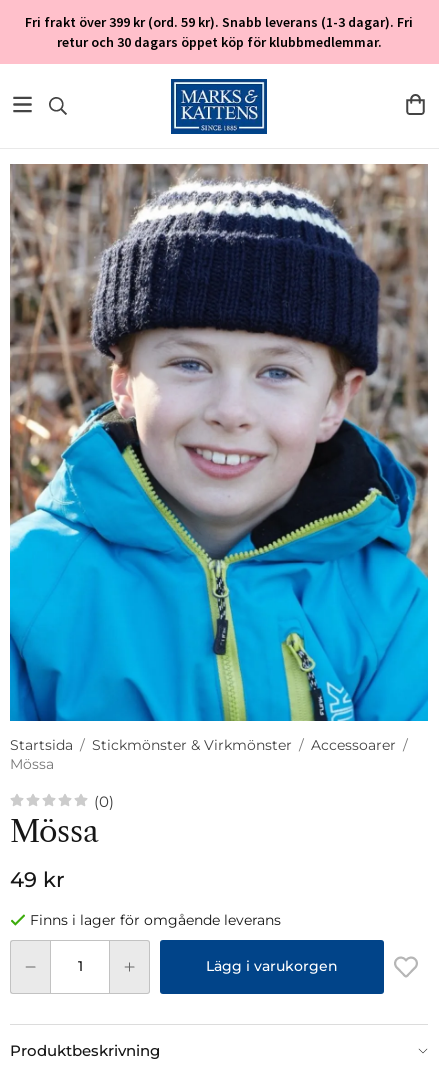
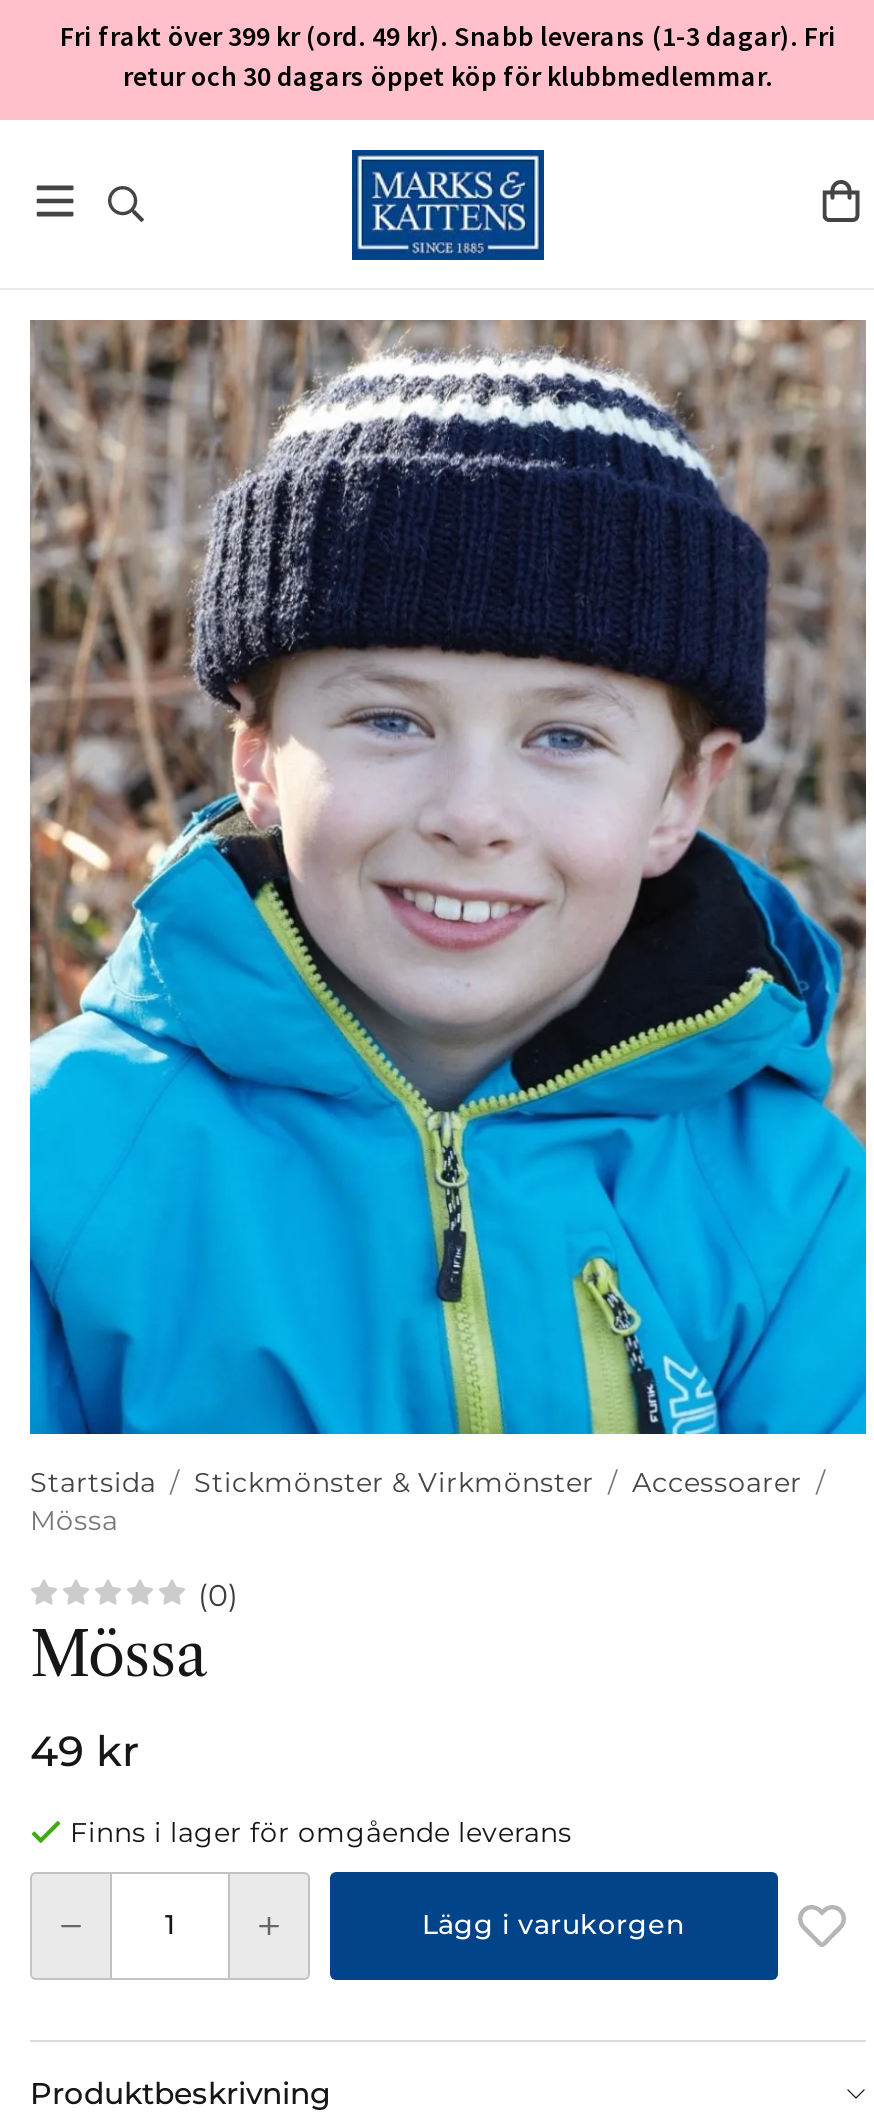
- Fri frakt över 399 kr (ord. 59 kr). Snabb leverans (1-3 dagar). Fri
+ Fri frakt över 399 kr (ord. 49 kr). Snabb leverans (1-3 dagar). Fri
